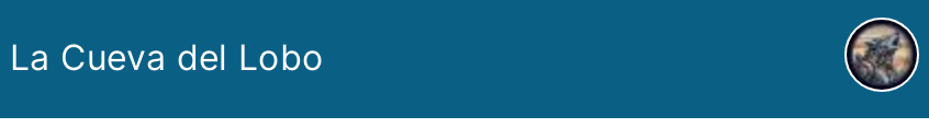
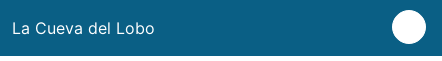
- [image]
+ [image]
